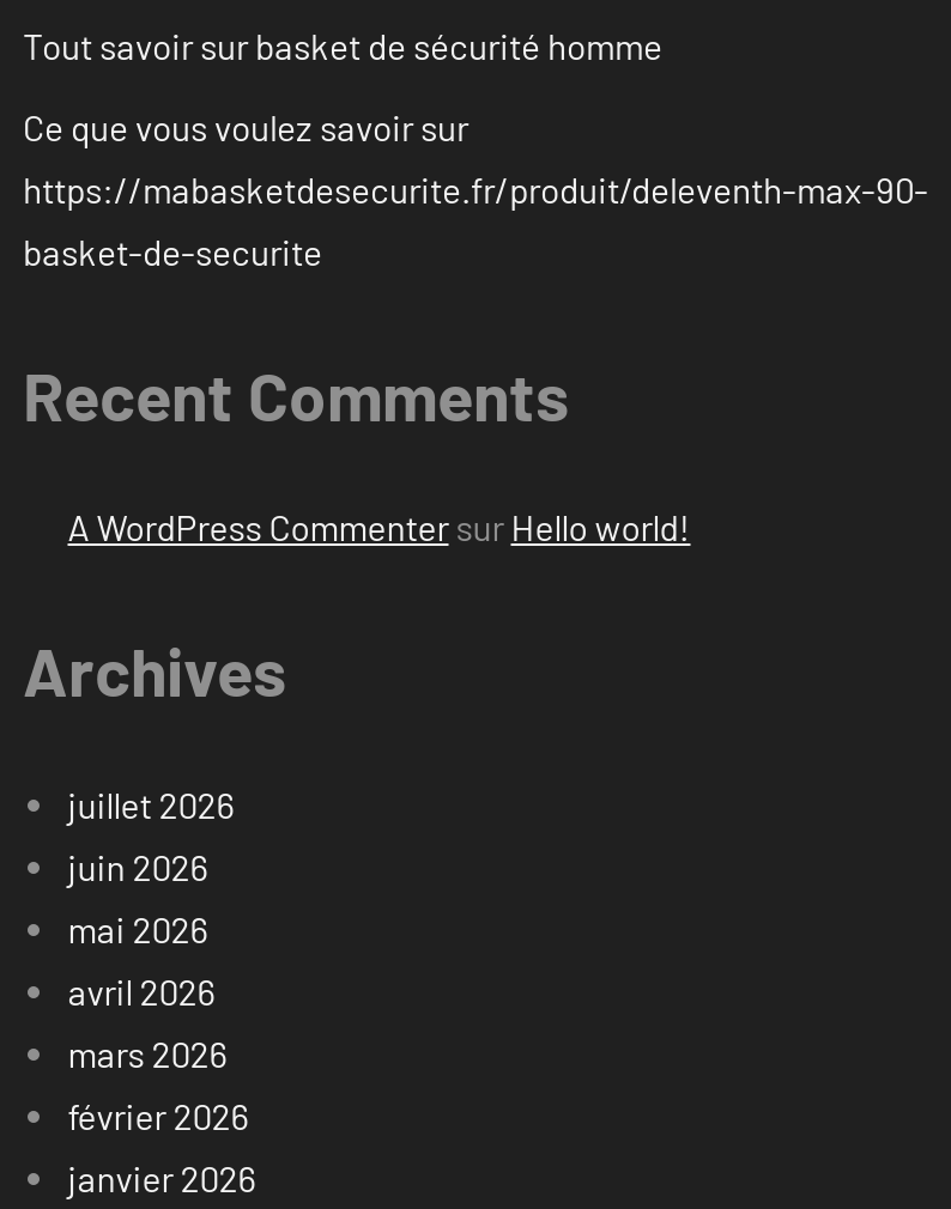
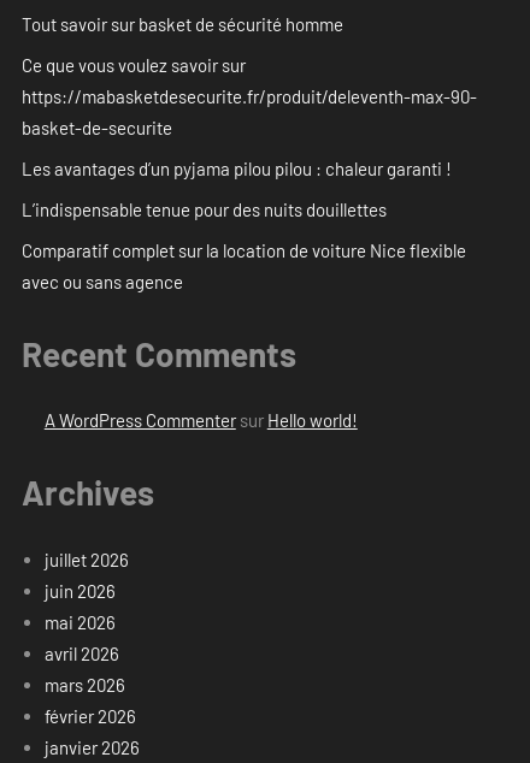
+ Les avantages d’un pyjama pilou pilou : chaleur garanti !
+ L’indispensable tenue pour des nuits douillettes
+ Comparatif complet sur la location de voiture Nice flexible
+ avec ou sans agence
